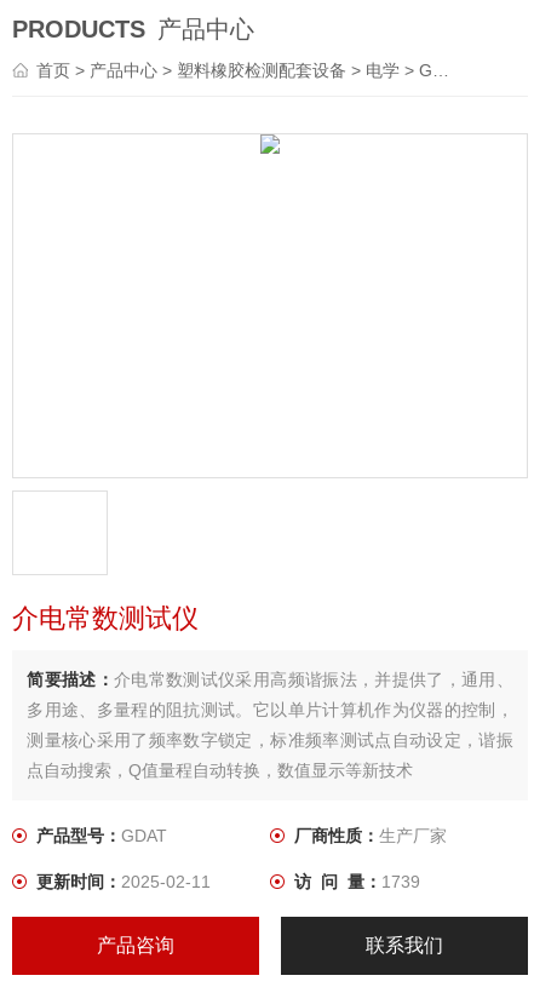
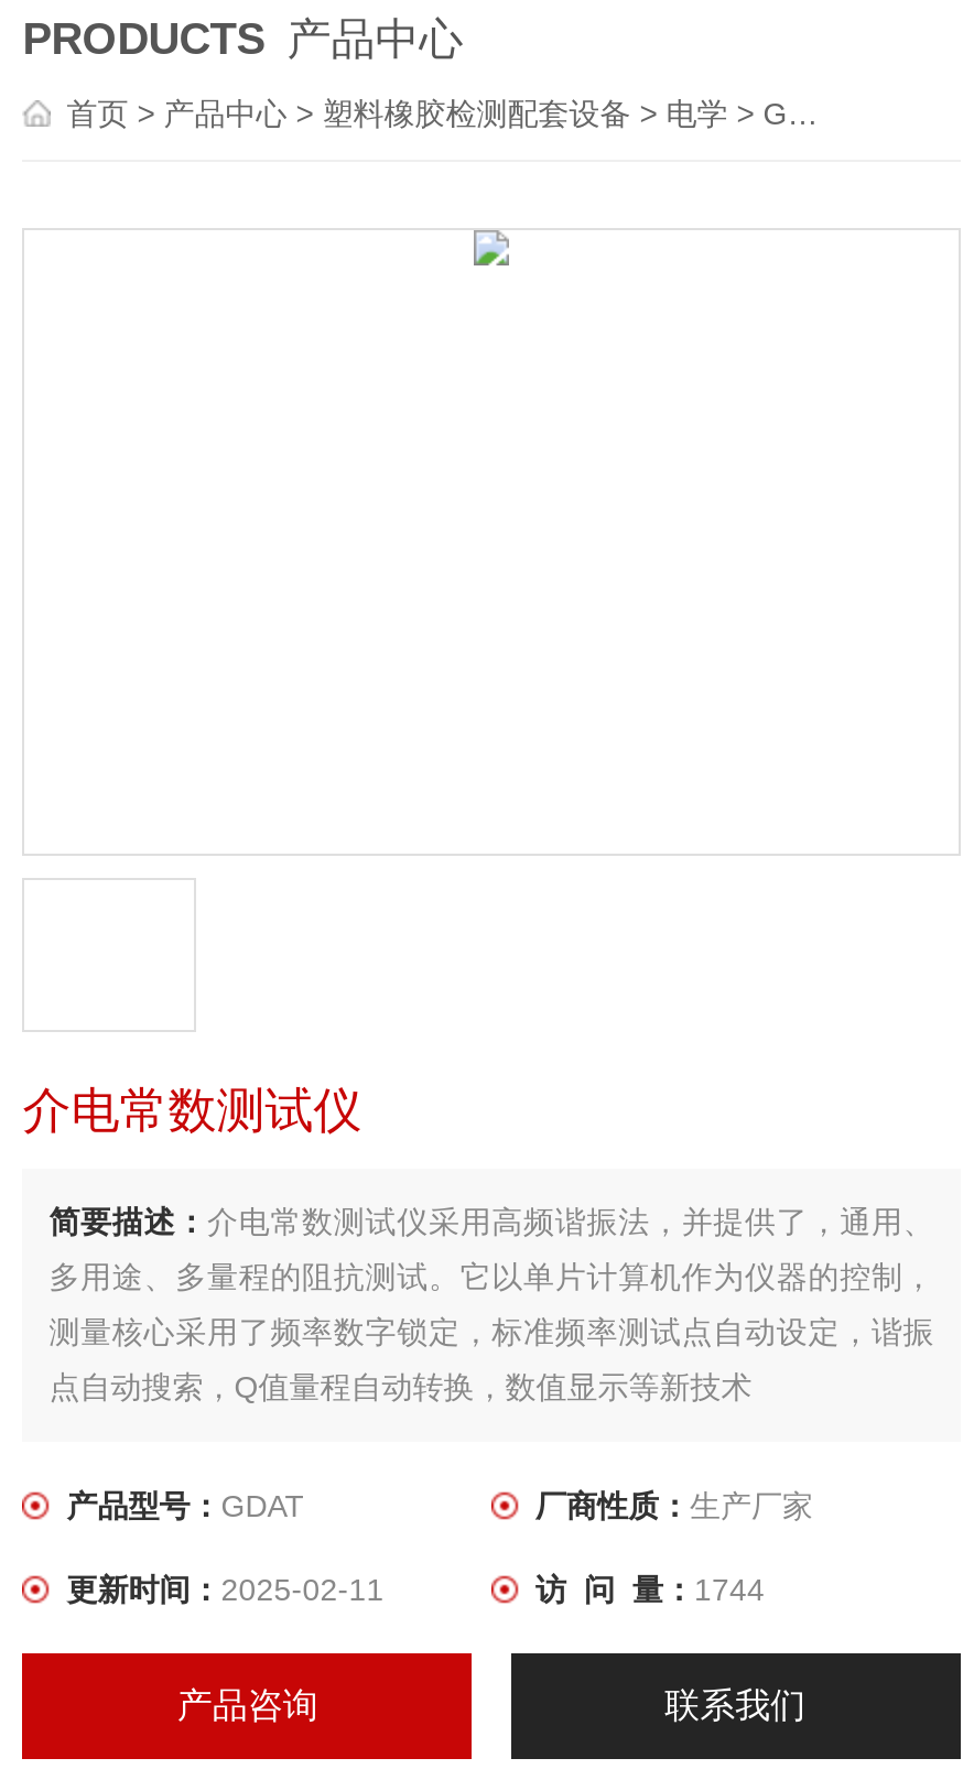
- 访 问 量：1739
+ 访 问 量：1744
